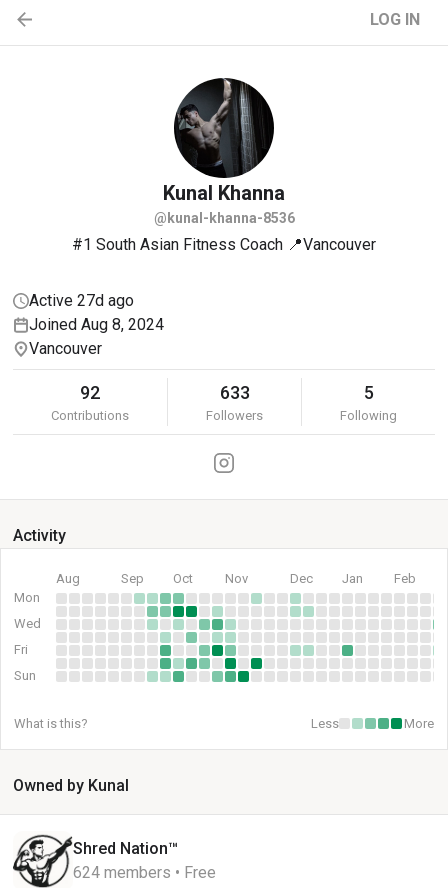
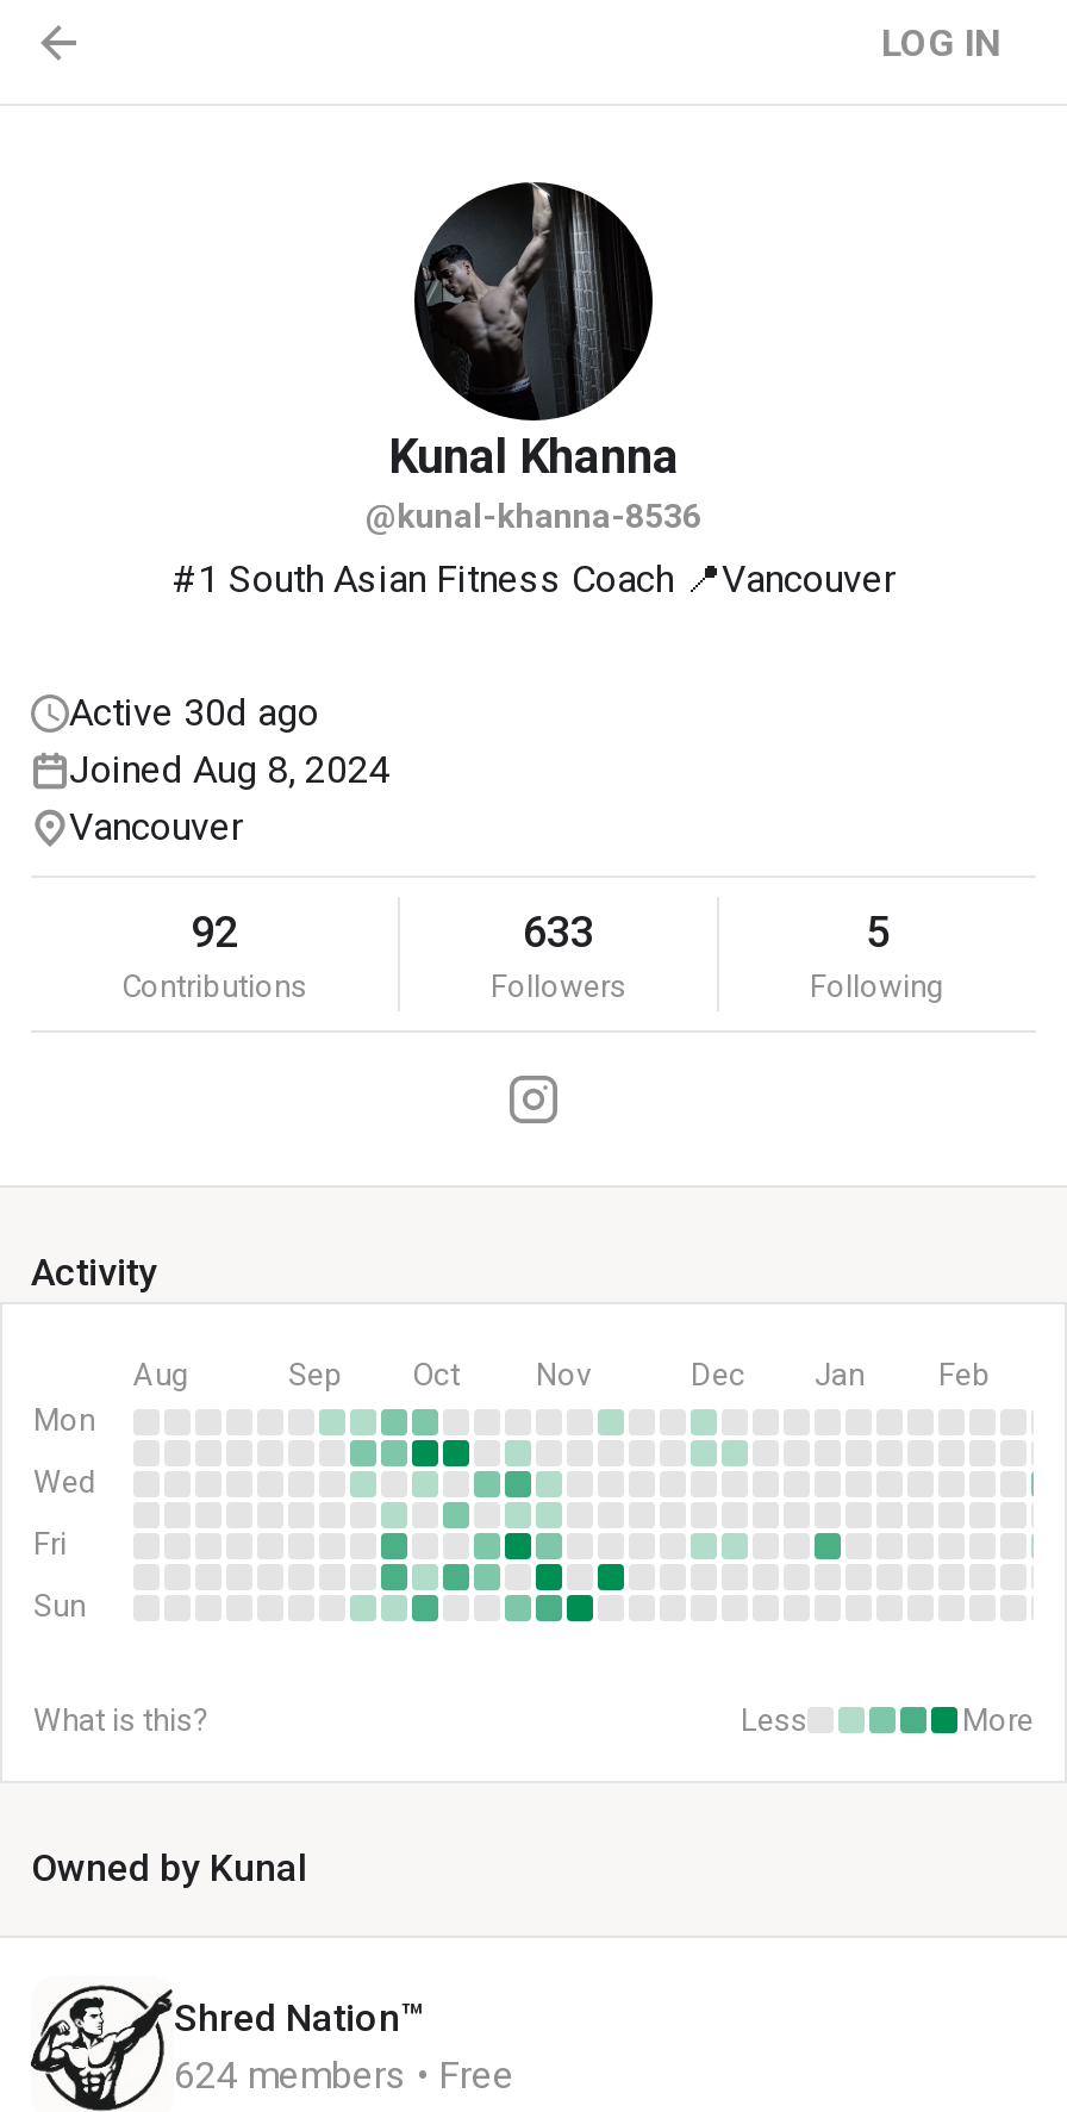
- Active 27d ago
+ Active 30d ago
